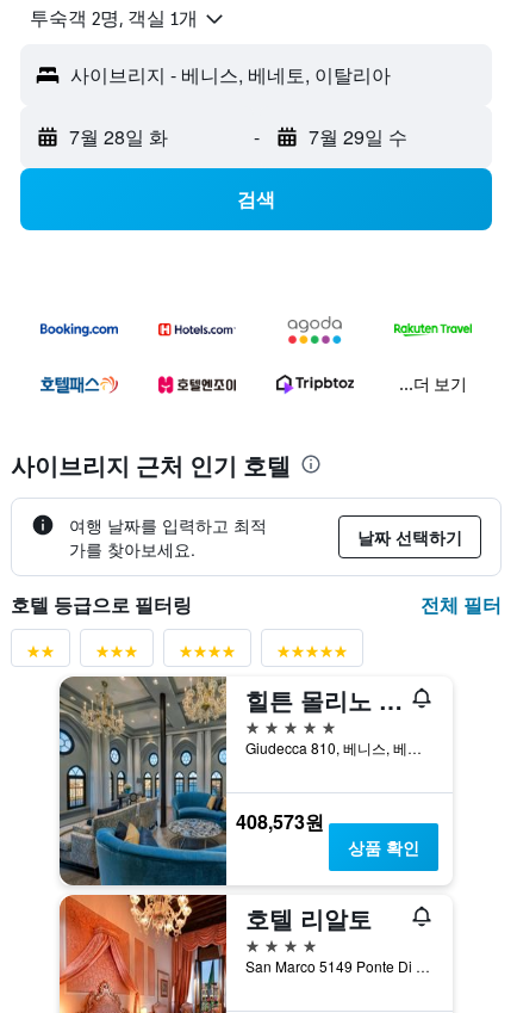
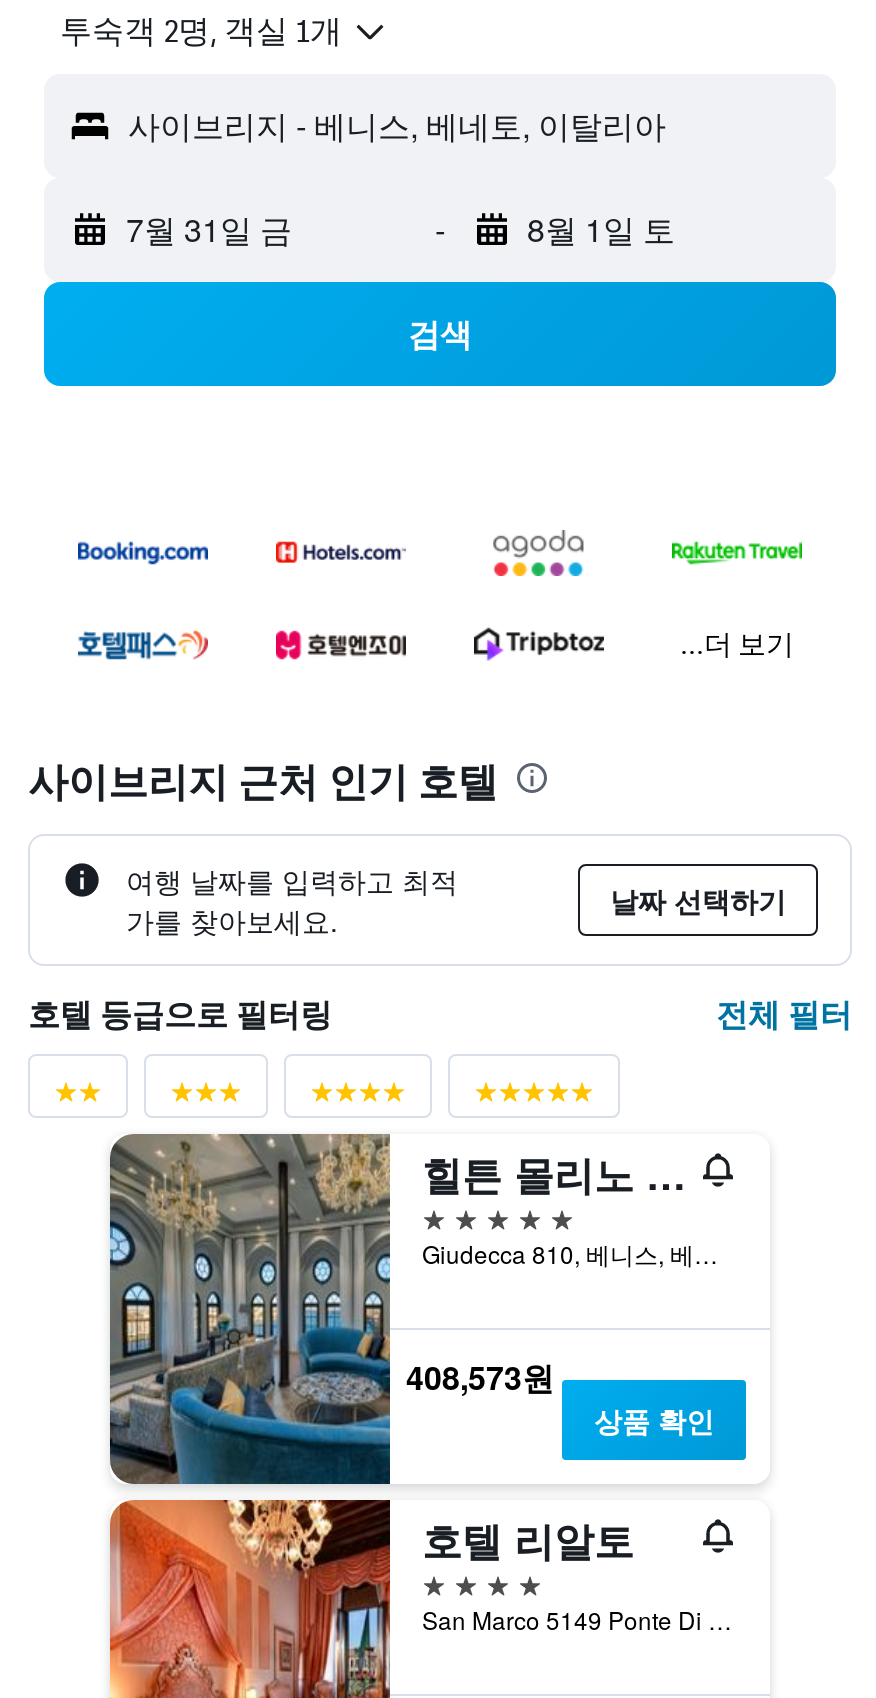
- 7월 28일 화
+ 7월 31일 금

- 7월 29일 수
+ 8월 1일 토
